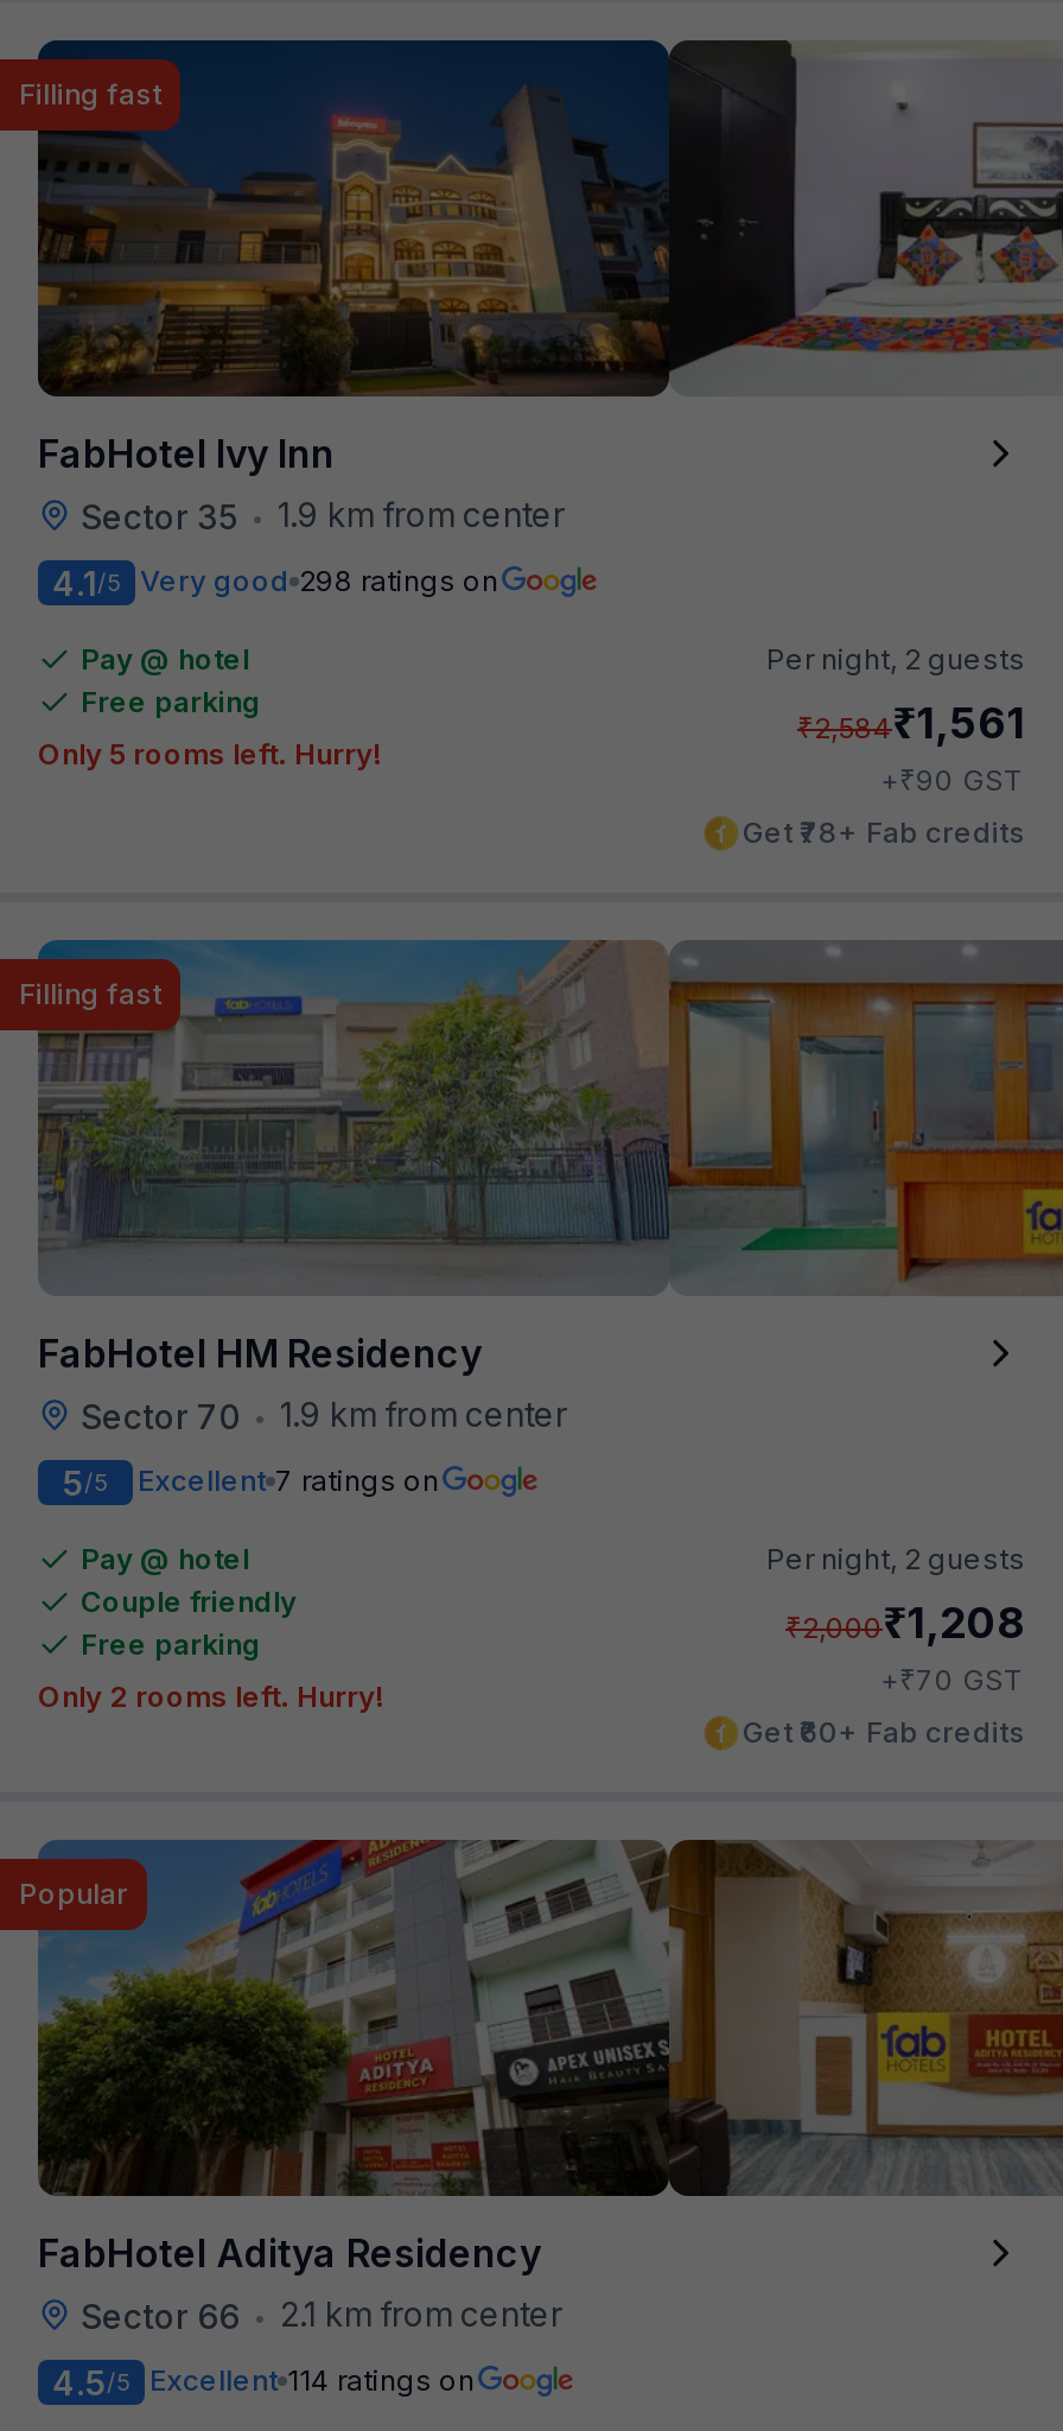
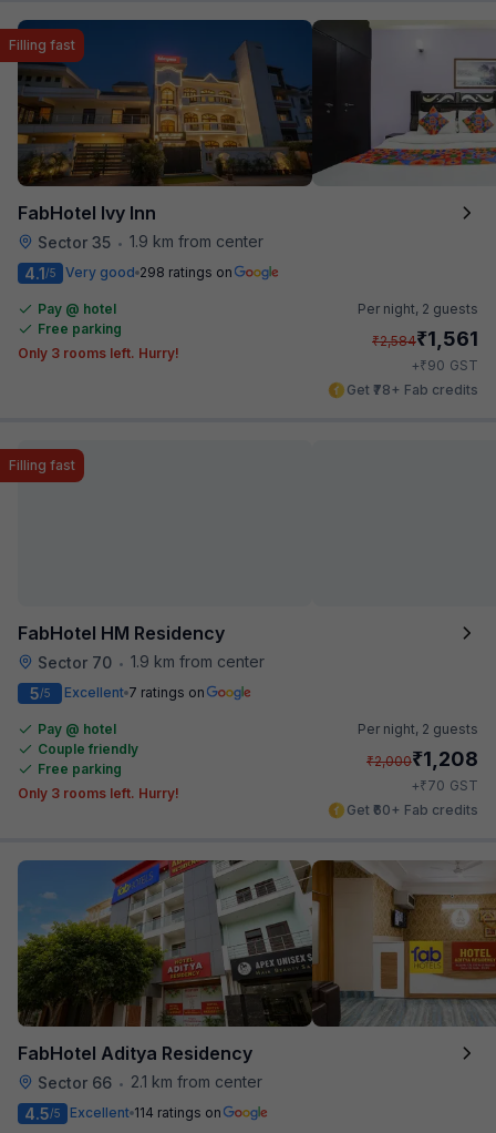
- Only 5 rooms left. Hurry!
+ Only 3 rooms left. Hurry!

- [image]

- Only 2 rooms left. Hurry!
+ Only 3 rooms left. Hurry!

- Popular
